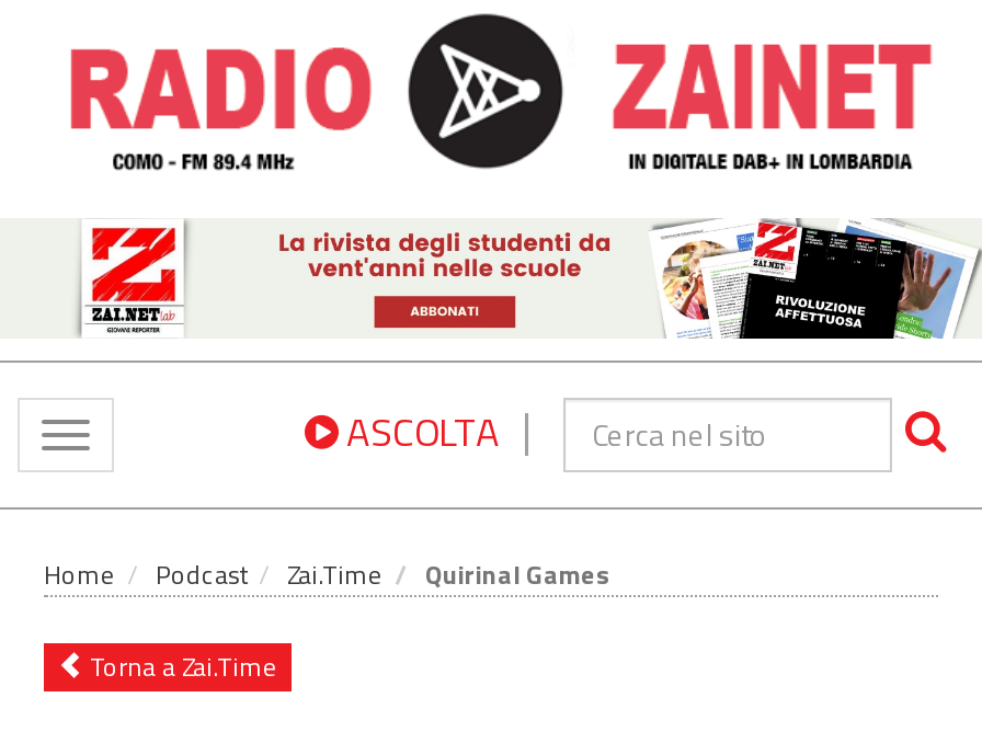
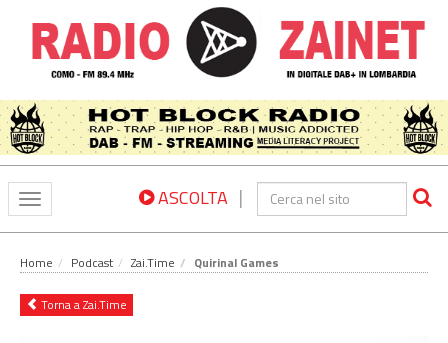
- [image]
+ [image]
